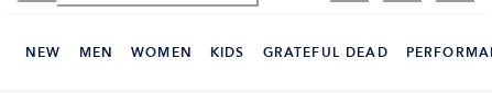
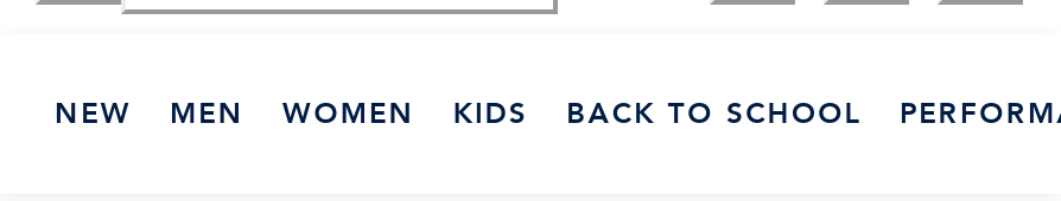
- GRATEFUL DEAD
+ BACK TO SCHOOL
